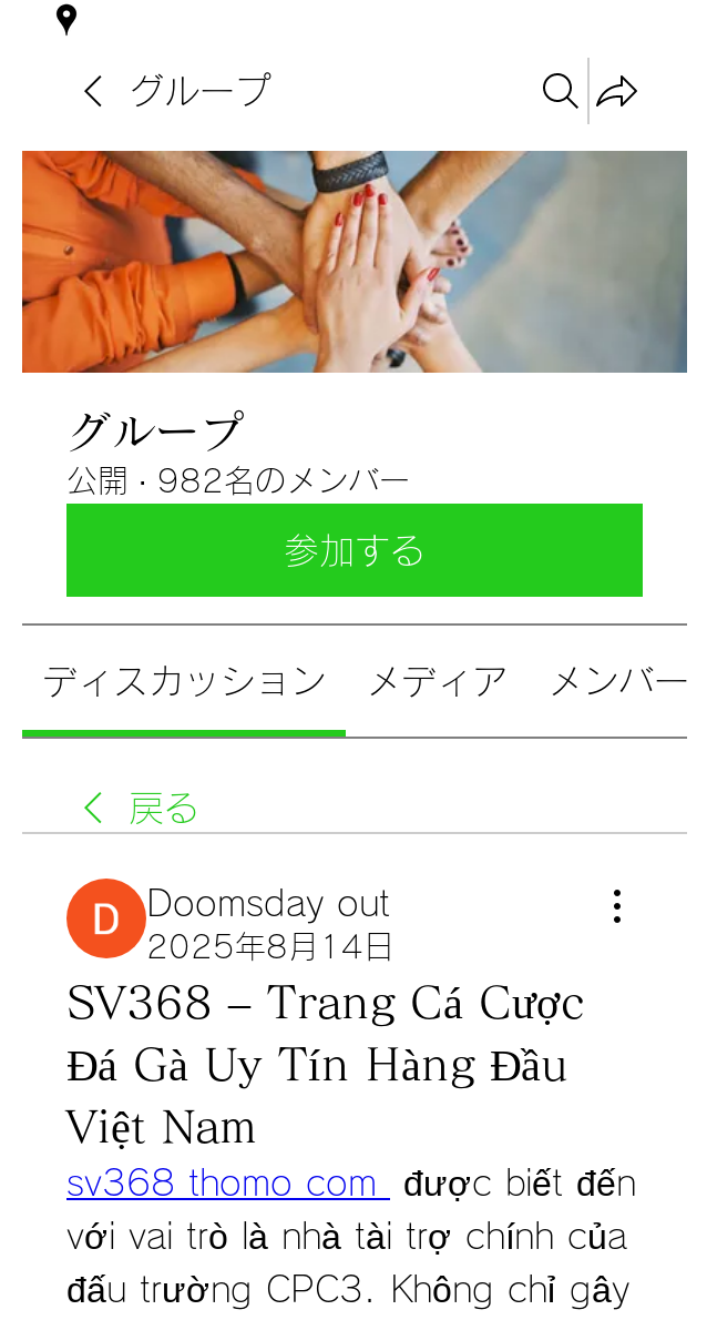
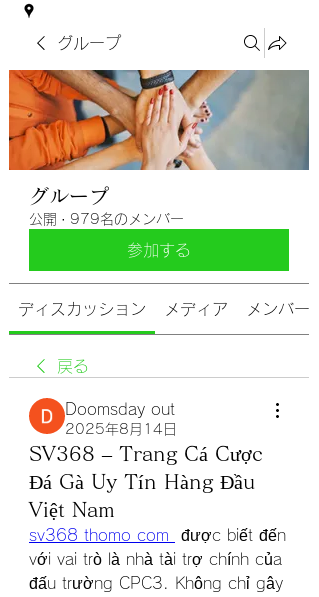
- 公開 · 982名のメンバー
+ 公開 · 979名のメンバー
